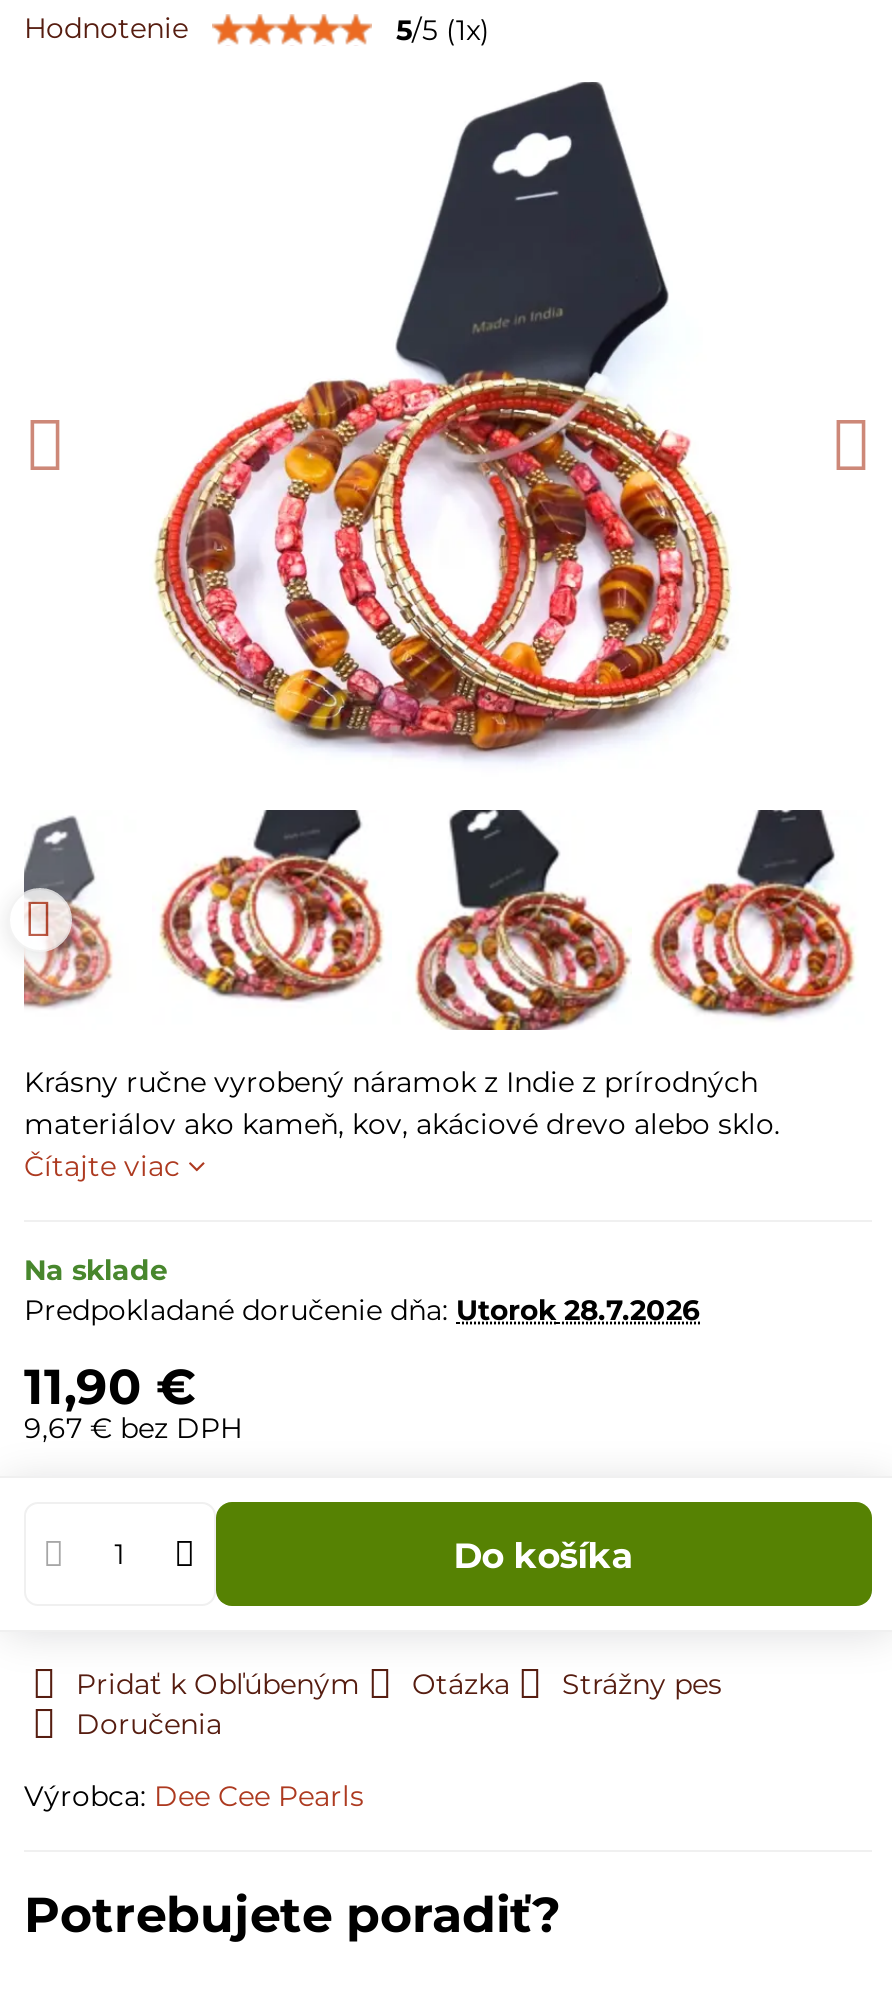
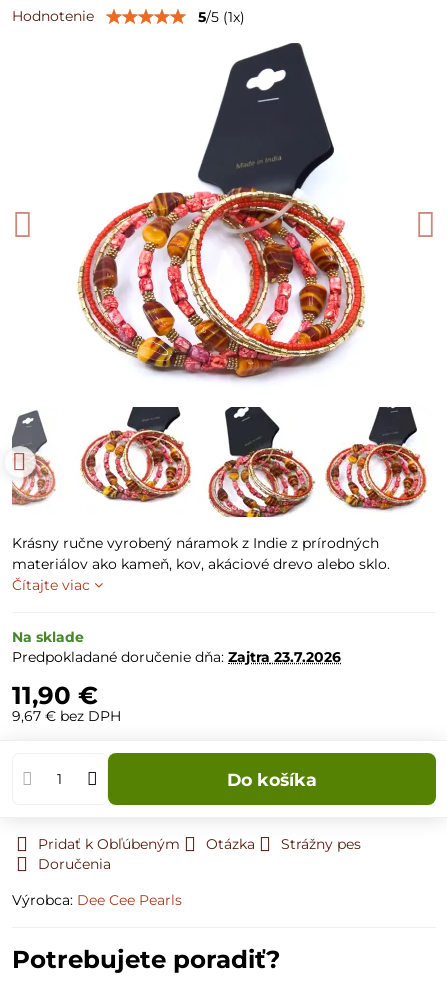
- Predpokladané doručenie dňa: Utorok 28.7.2026
+ Predpokladané doručenie dňa: Zajtra 23.7.2026
